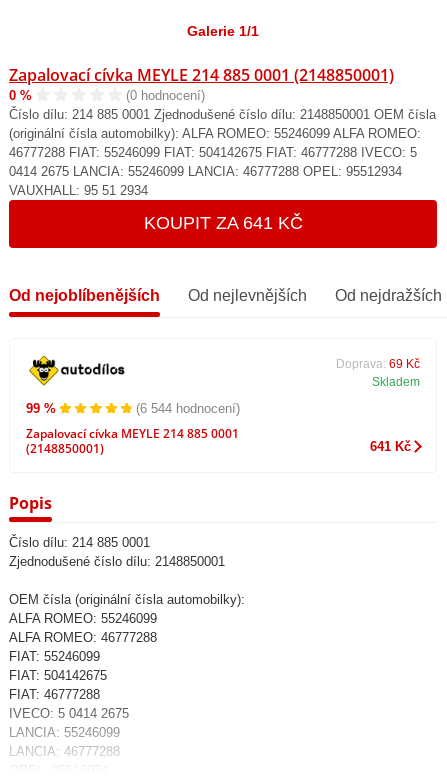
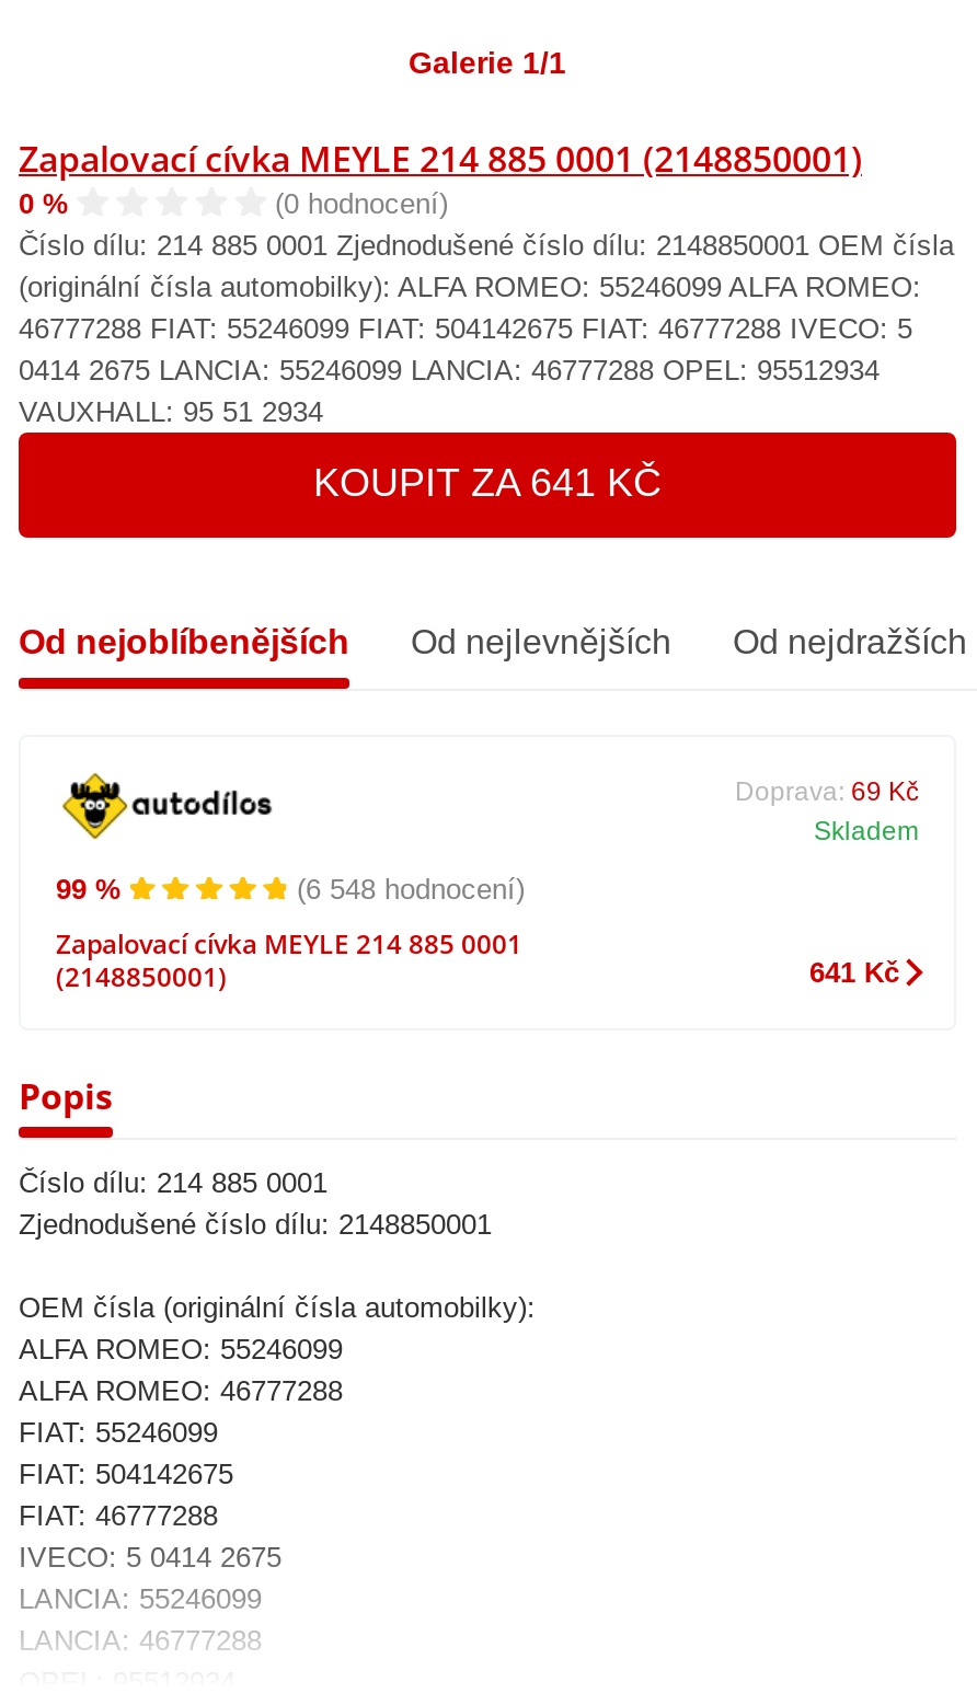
- (6 544 hodnocení)
+ (6 548 hodnocení)
